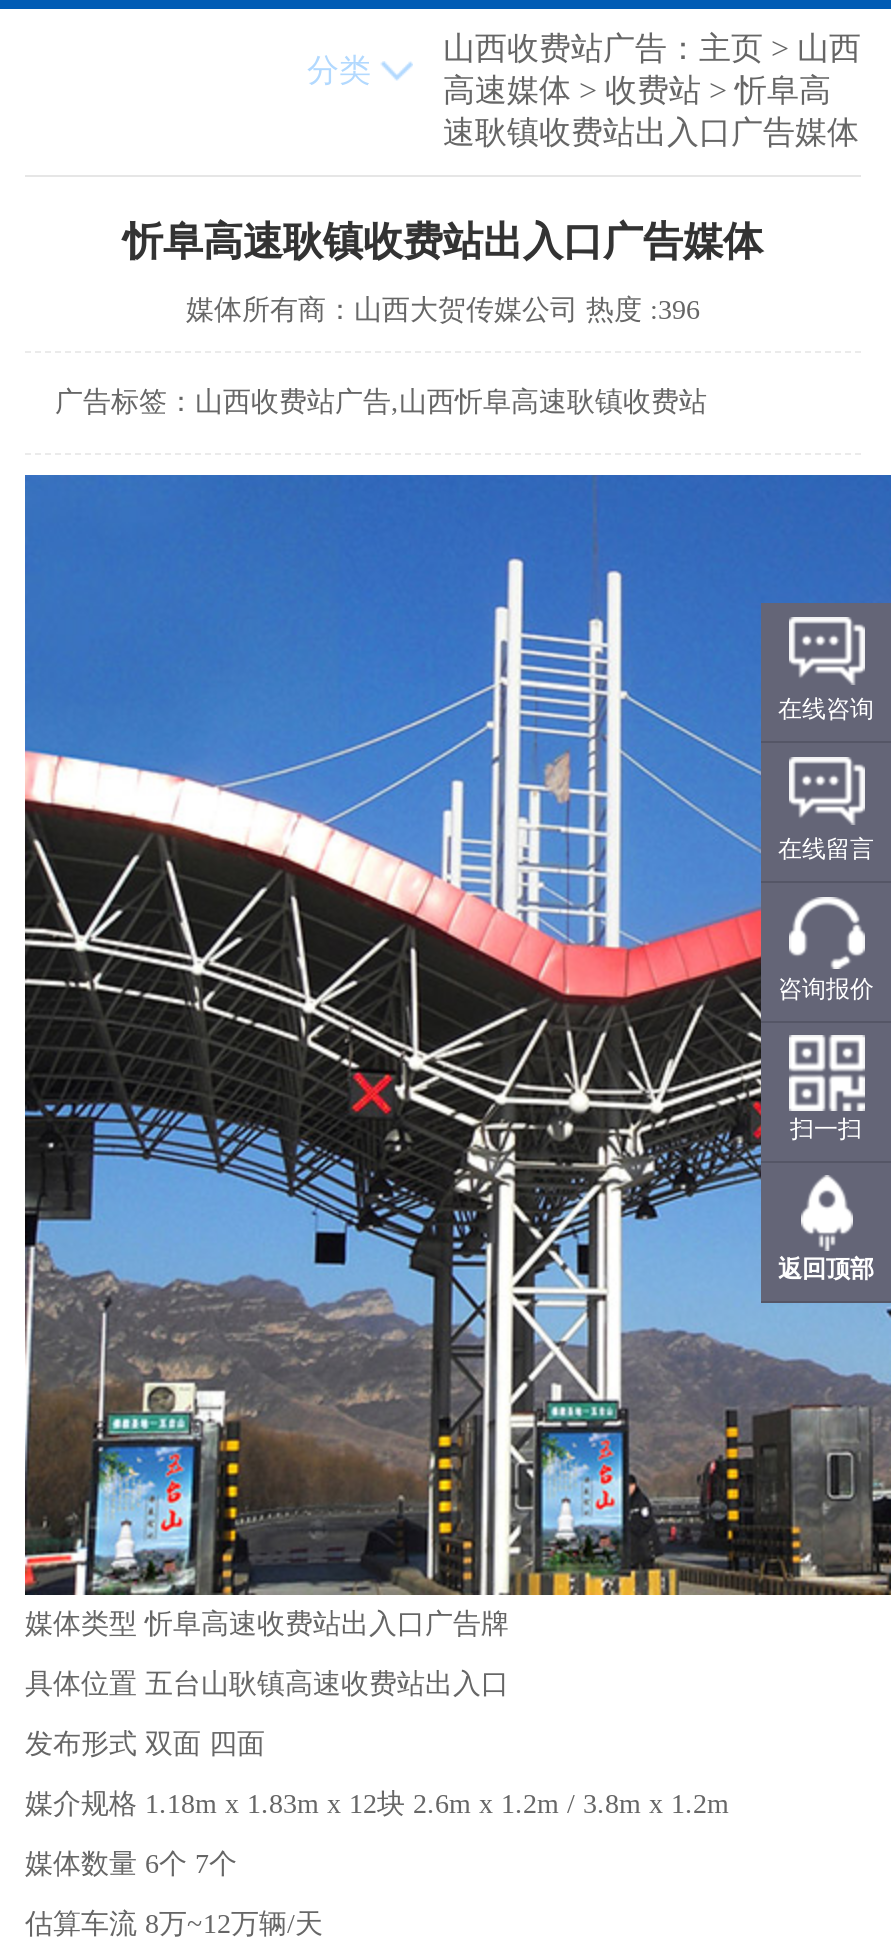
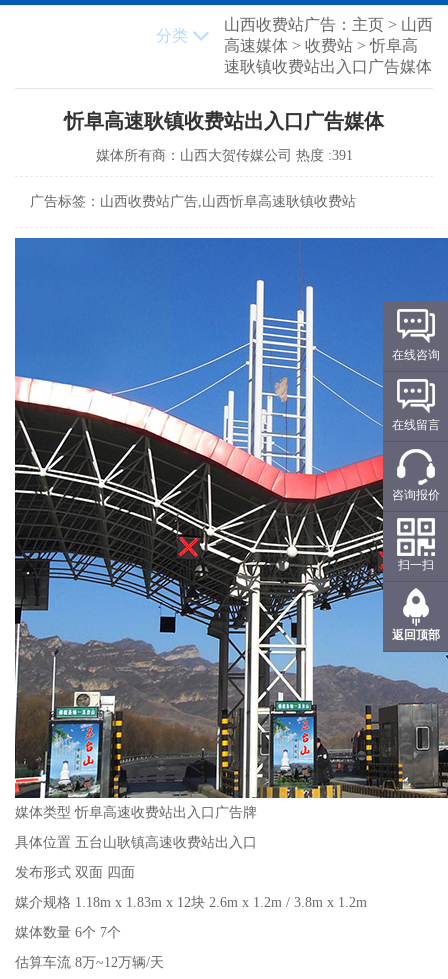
- 媒体所有商：山西大贺传媒公司 热度 : 396
+ 媒体所有商：山西大贺传媒公司 热度 : 391
